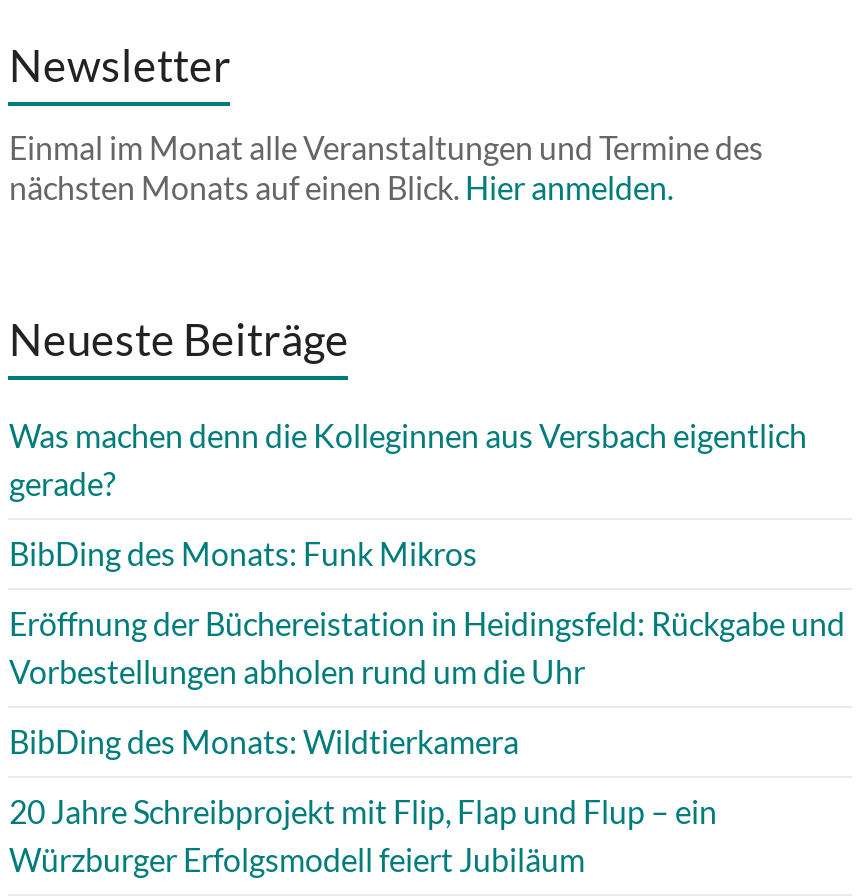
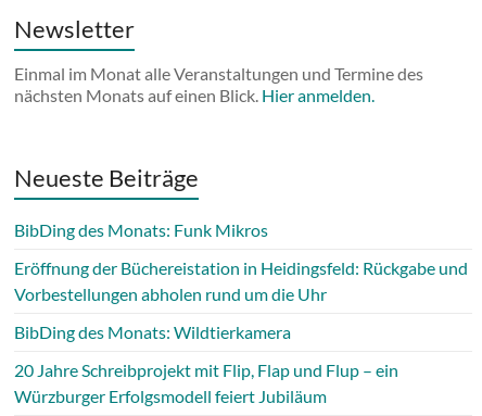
- Was machen denn die Kolleginnen aus Versbach eigentlich
- gerade?
